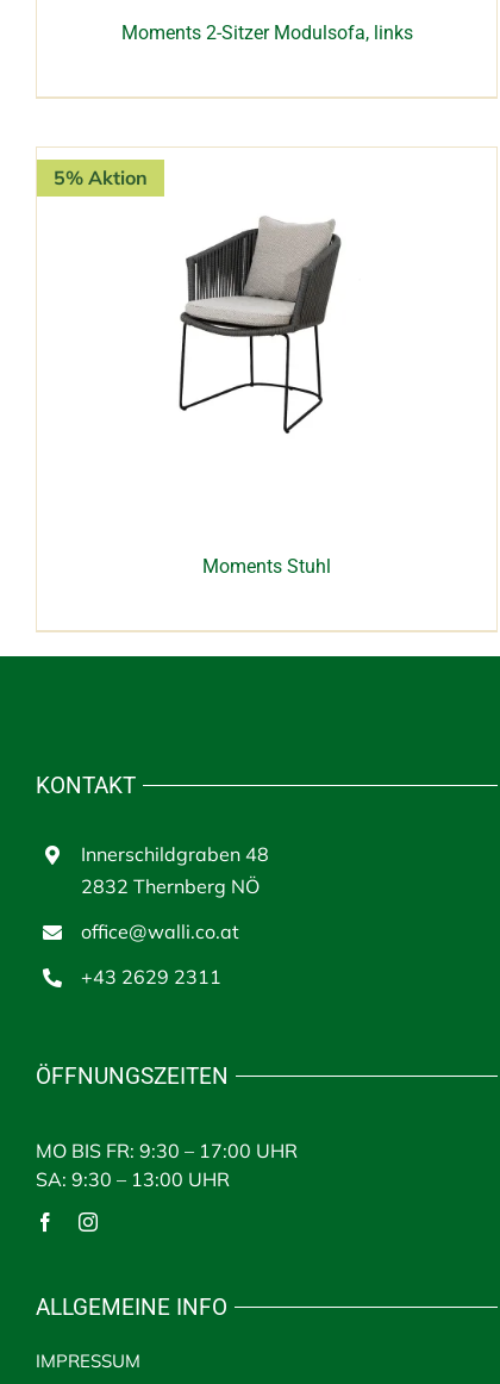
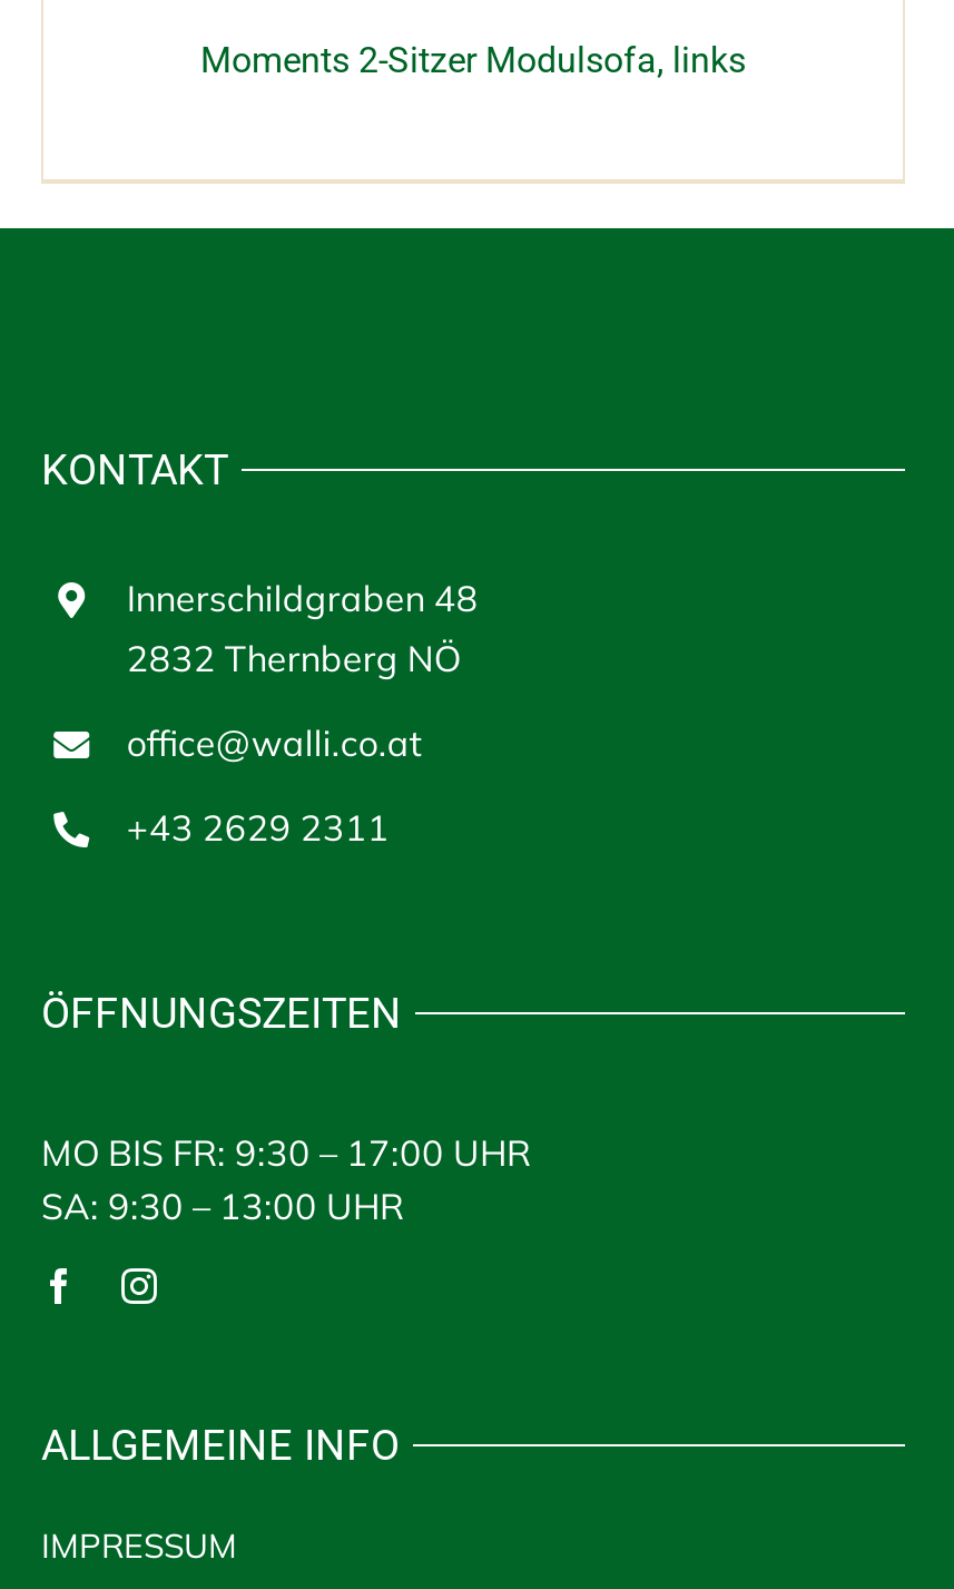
- 5% Aktion

- [image]

- Moments Stuhl
